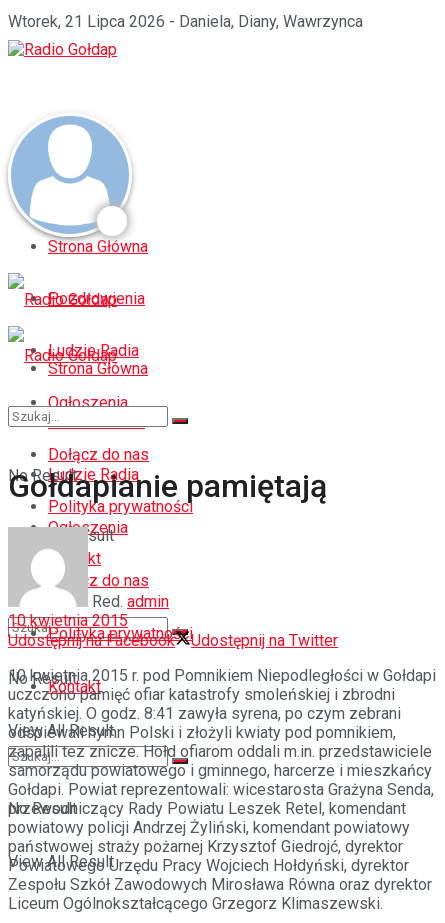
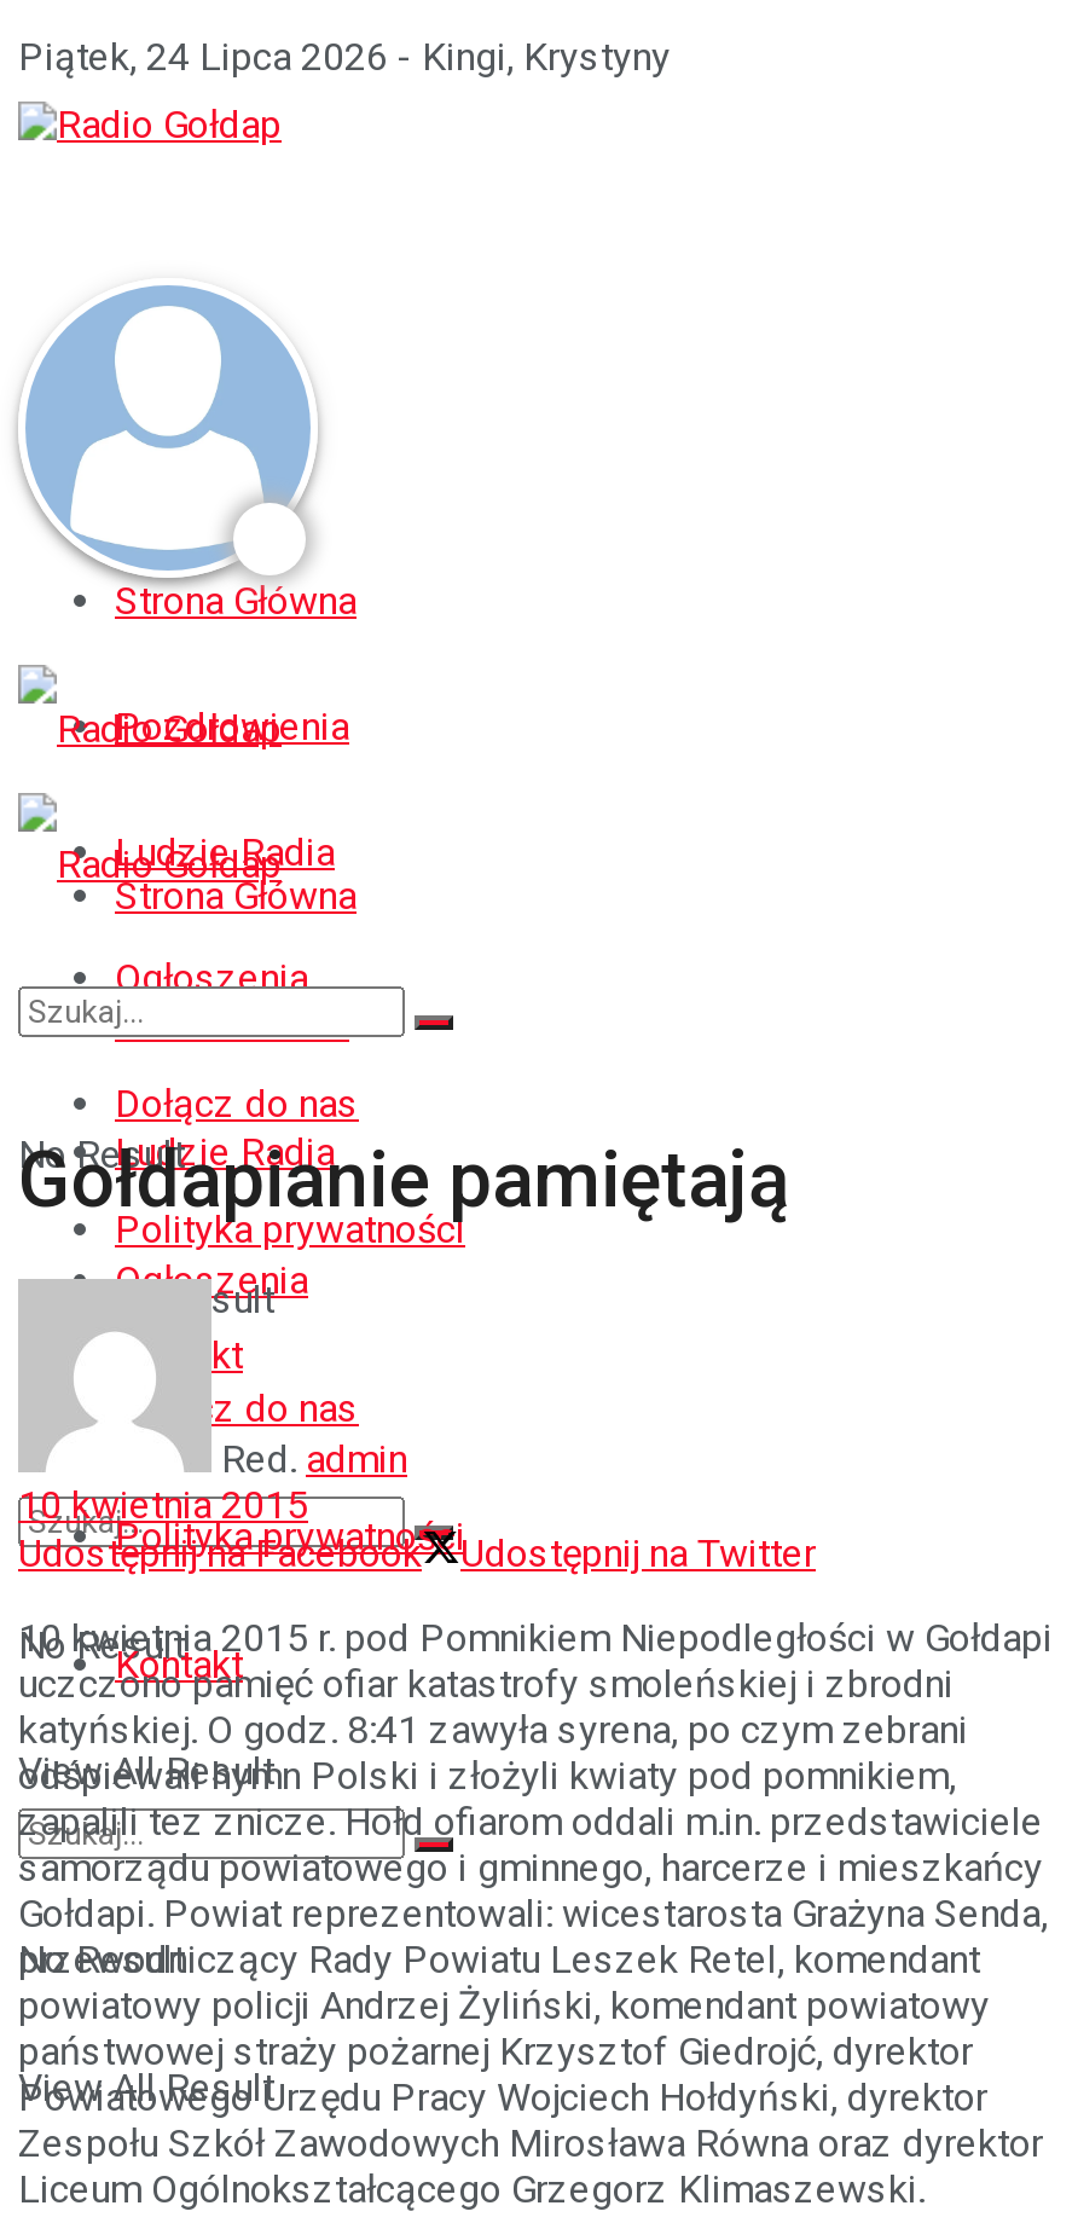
- Wtorek, 21 Lipca 2026 - Daniela, Diany, Wawrzynca
+ Piątek, 24 Lipca 2026 - Kingi, Krystyny
